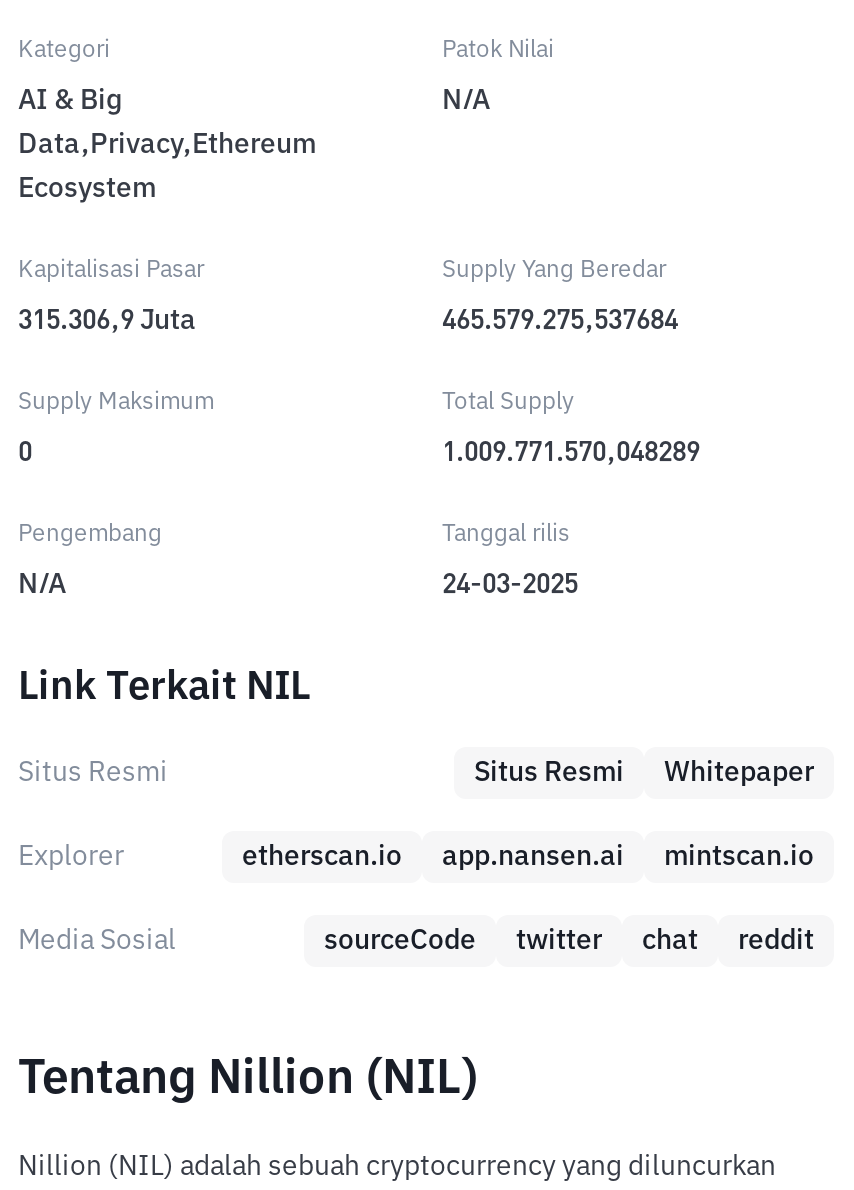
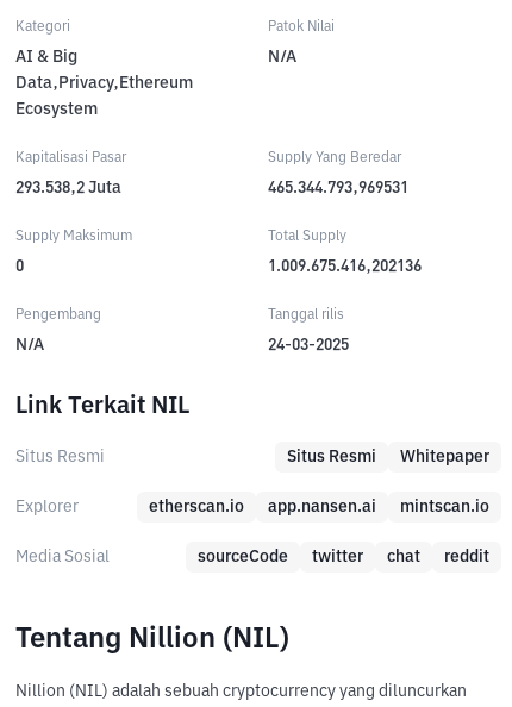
- 315.306,9 Juta
+ 293.538,2 Juta

- 465.579.275,537684
+ 465.344.793,969531

- 1.009.771.570,048289
+ 1.009.675.416,202136
